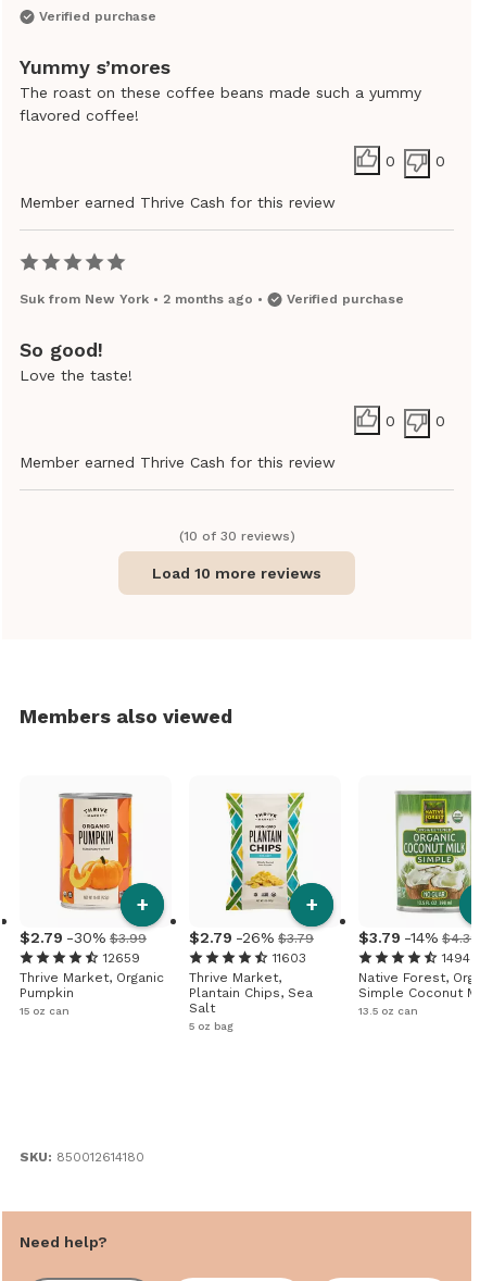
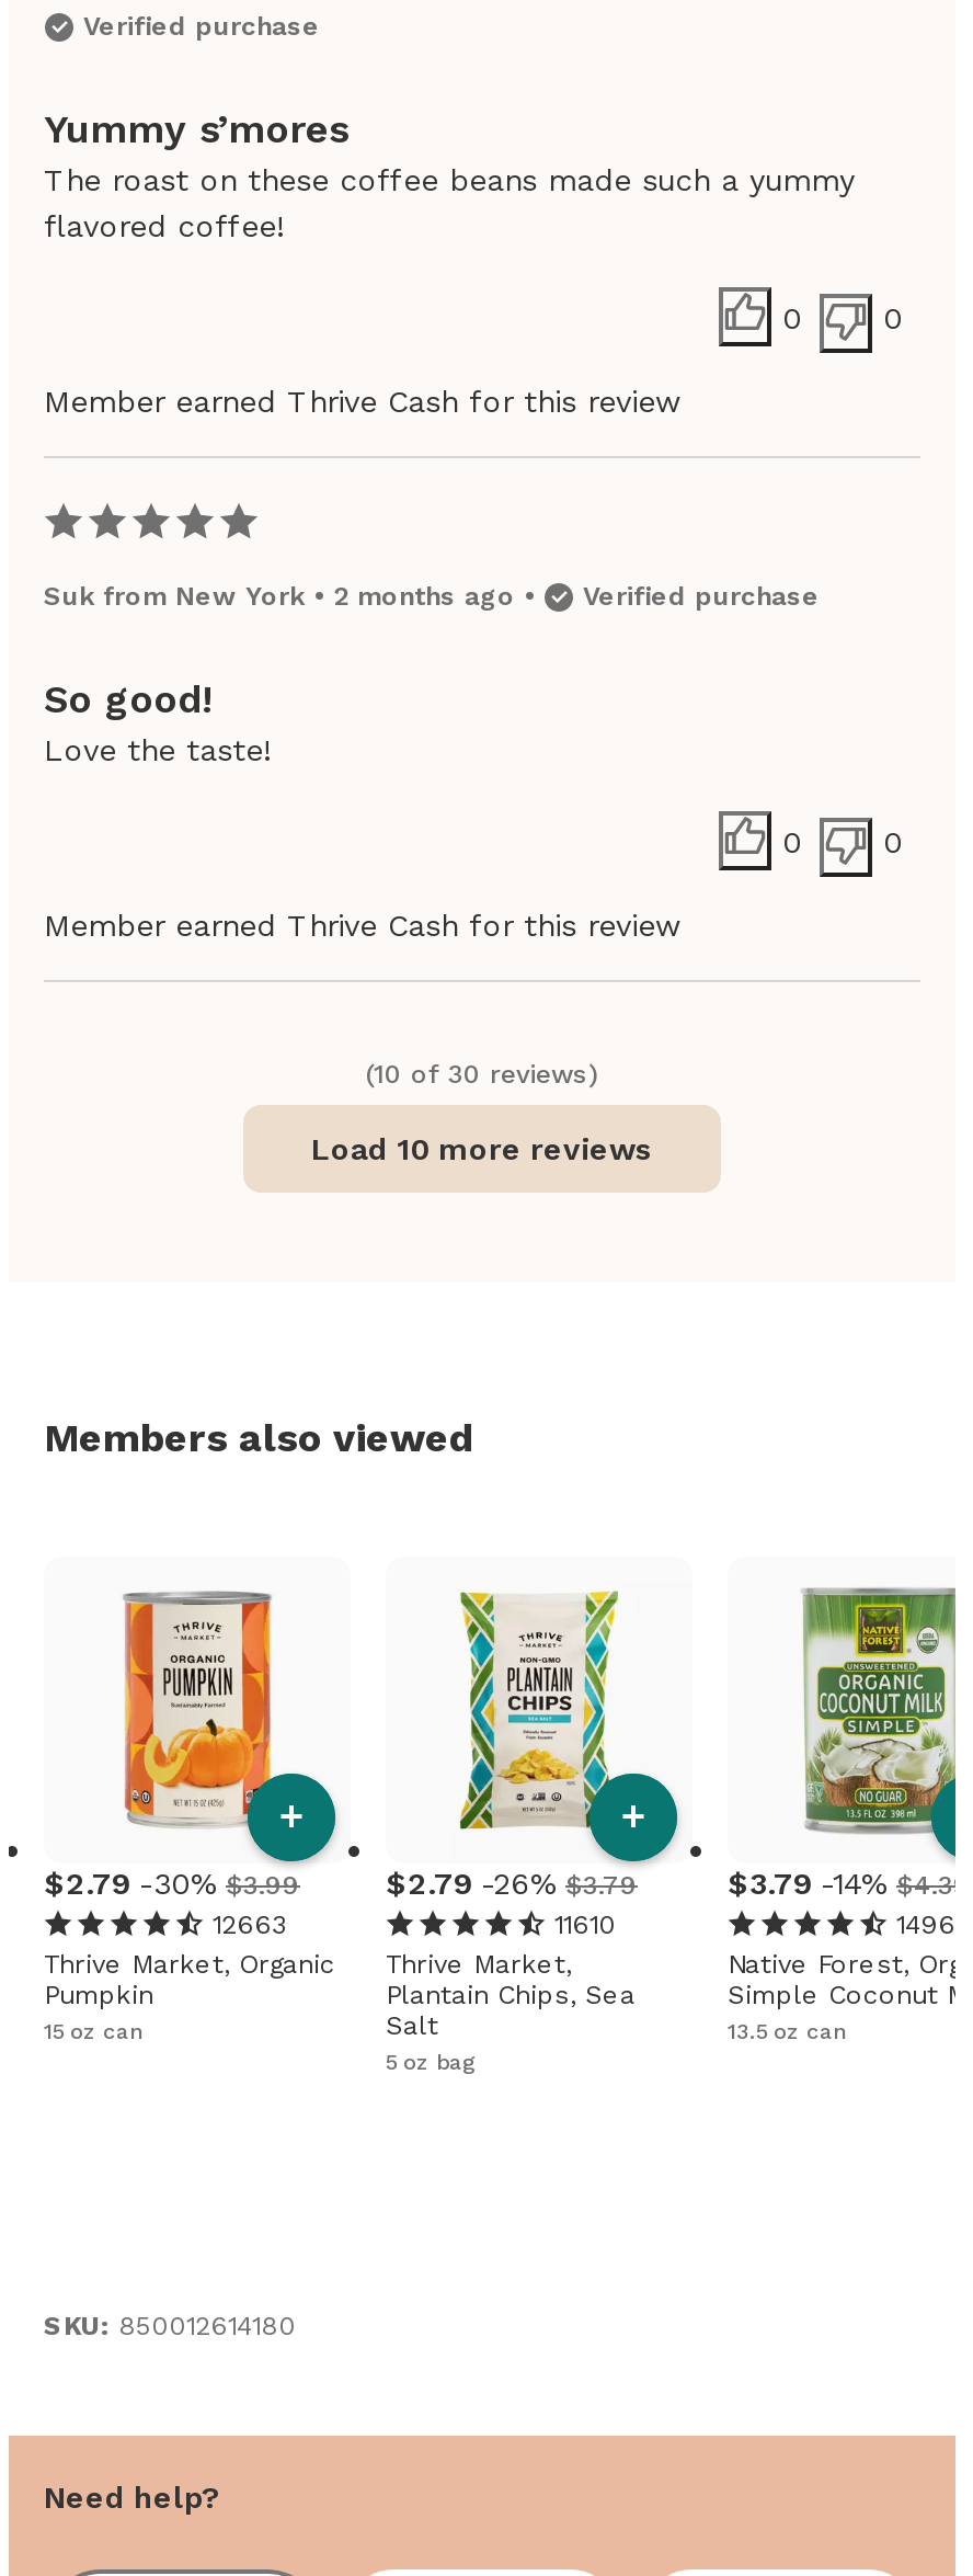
- 12659
+ 12663

- 11603
+ 11610

- 1494
+ 1496
